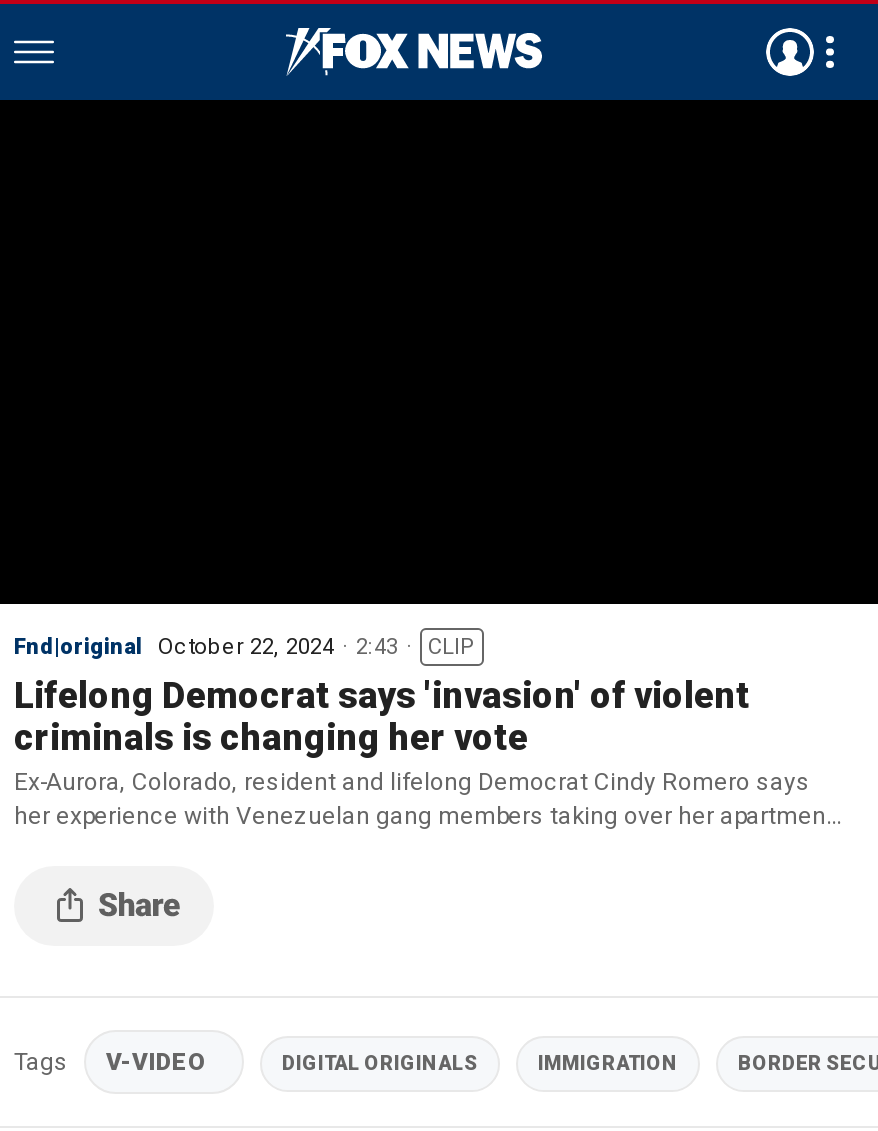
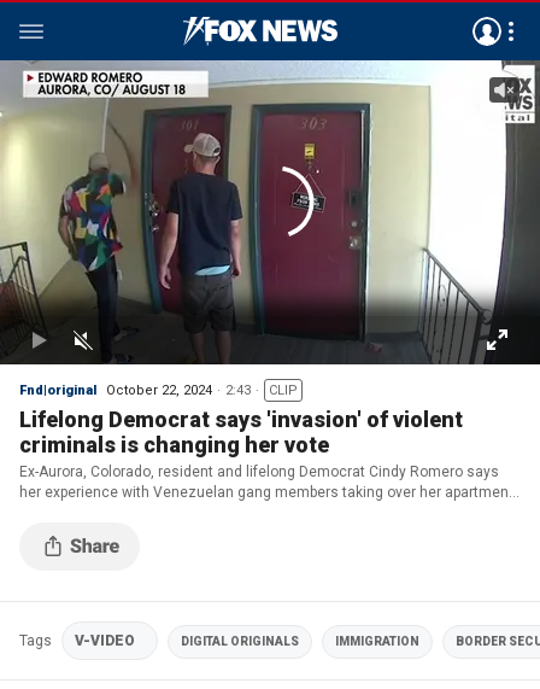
+ [image]
